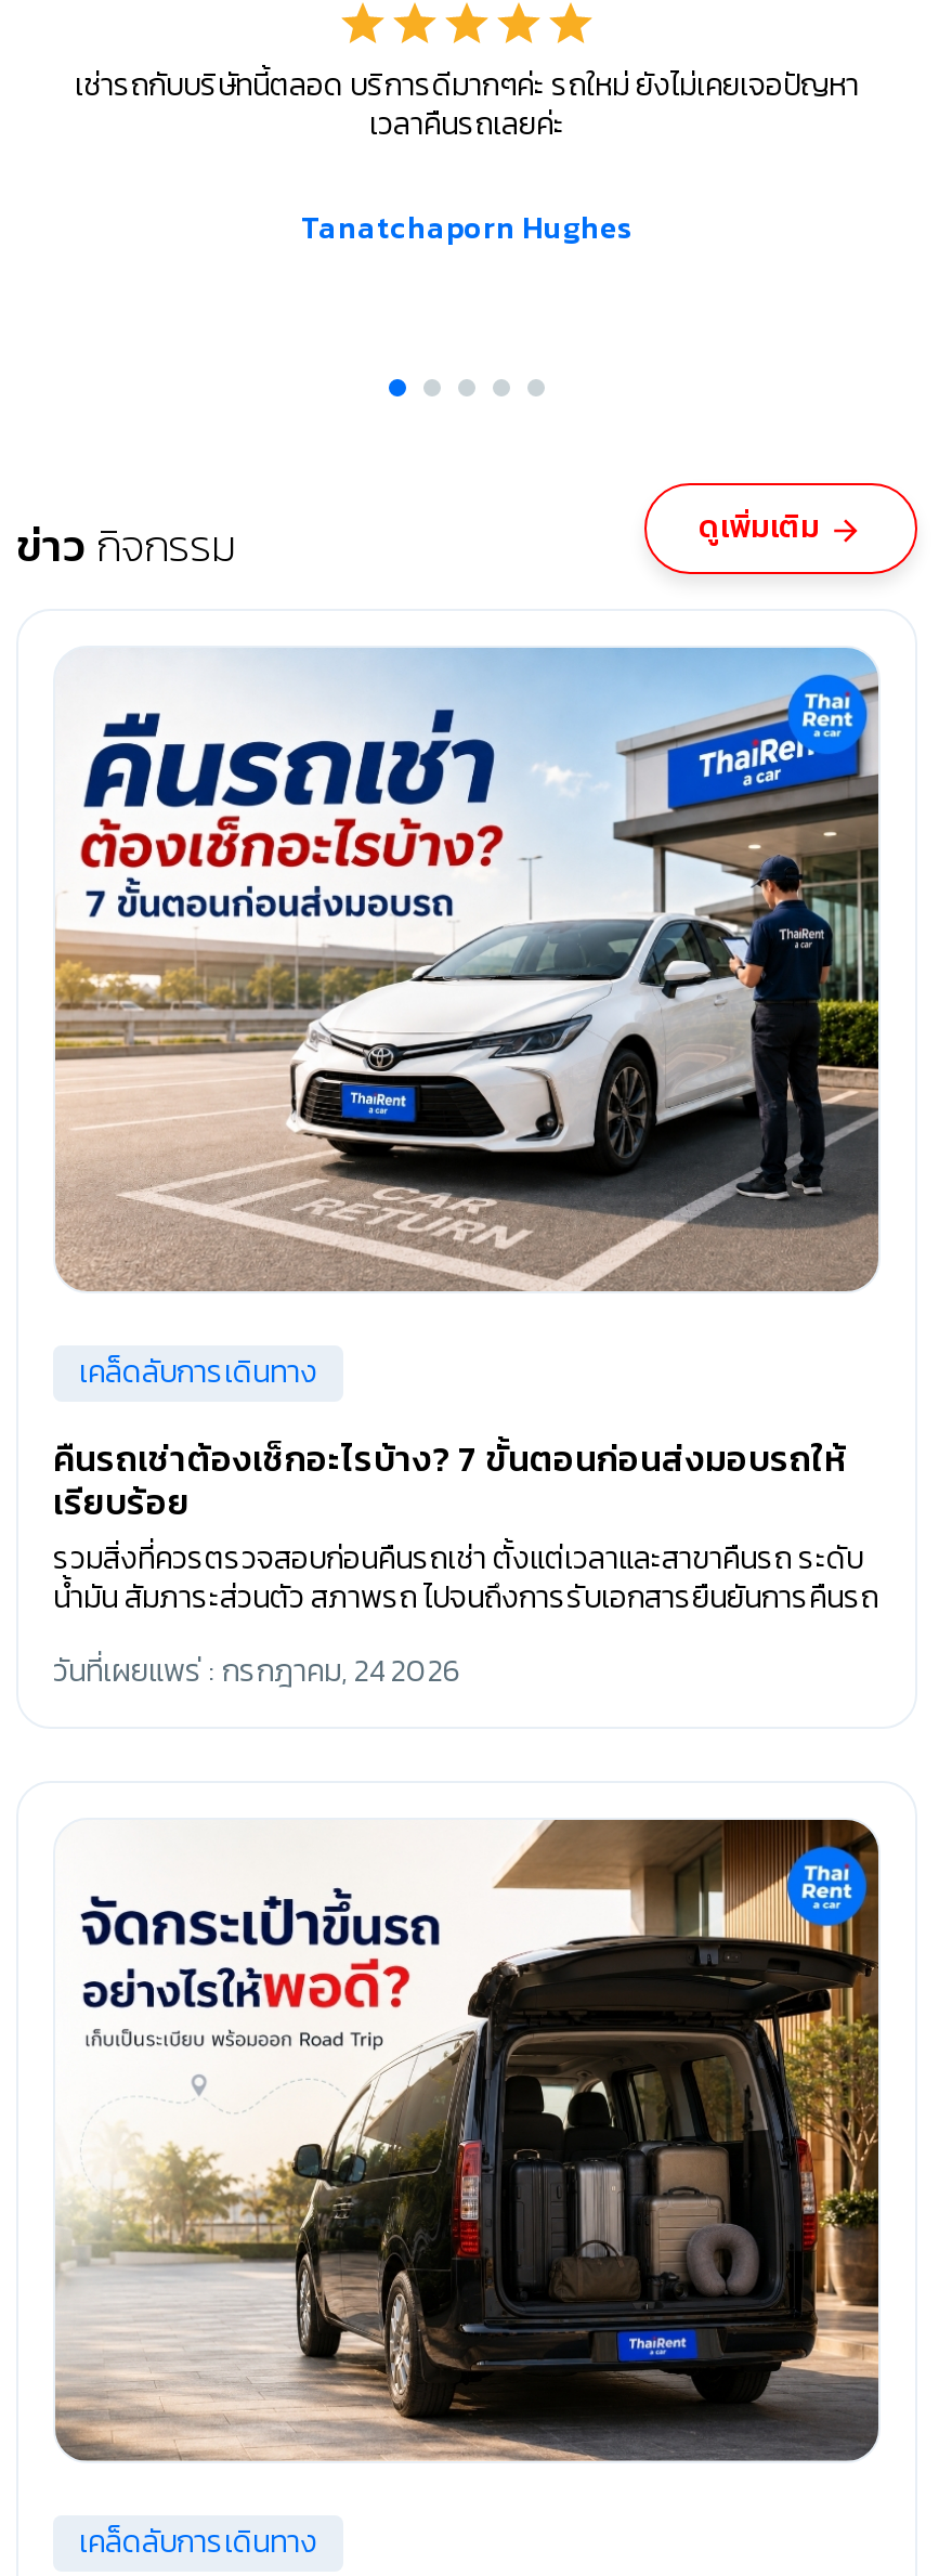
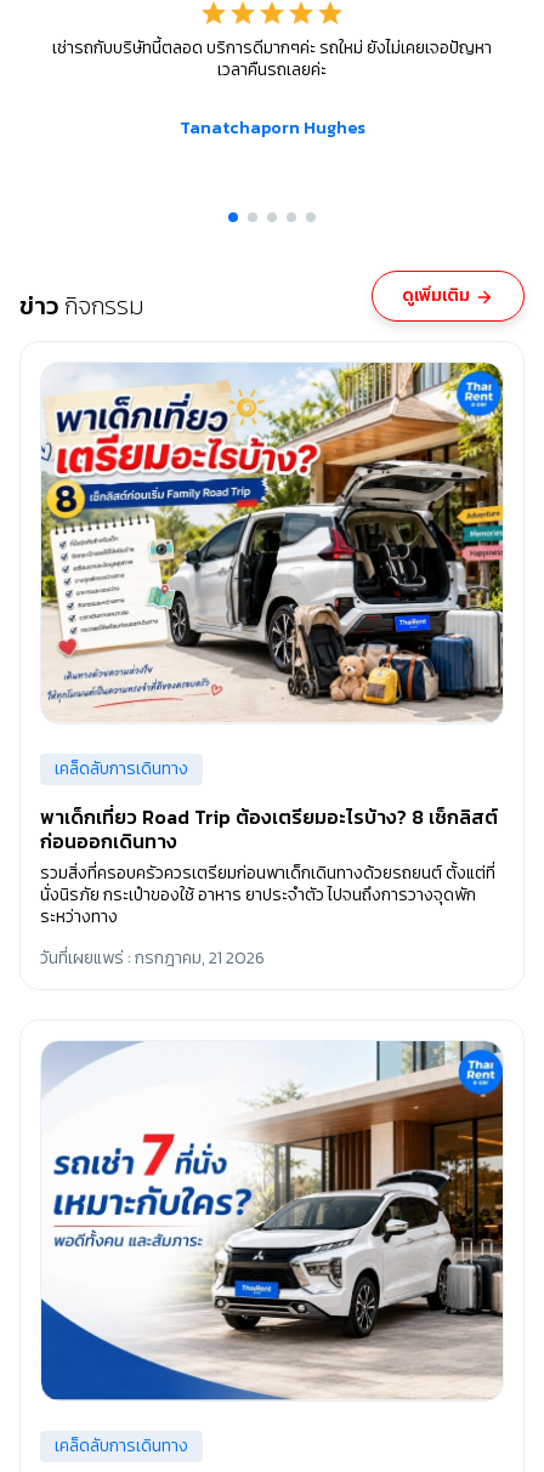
- [image]
+ [image]

- คืนรถเช่าต้องเช็กอะไรบ้าง? 7 ขั้นตอนก่อนส่งมอบรถให้
- เรียบร้อย
- รวมสิ่งที่ควรตรวจสอบก่อนคืนรถเช่า ตั้งแต่เวลาและสาขาคืนรถ ระดับ
- น้ำมัน สัมภาระส่วนตัว สภาพรถ ไปจนถึงการรับเอกสารยืนยันการคืนรถ
+ พาเด็กเที่ยว Road Trip ต้องเตรียมอะไรบ้าง? 8 เช็กลิสต์
+ ก่อนออกเดินทาง
+ รวมสิ่งที่ครอบครัวควรเตรียมก่อนพาเด็กเดินทางด้วยรถยนต์ ตั้งแต่ที่
+ นั่งนิรภัย กระเป๋าของใช้ อาหาร ยาประจำตัว ไปจนถึงการวางจุดพัก
+ ระหว่างทาง

- วันที่เผยแพร่: กรกฎาคม, 24 2026
+ วันที่เผยแพร่: กรกฎาคม, 21 2026

- [image]
+ [image]
